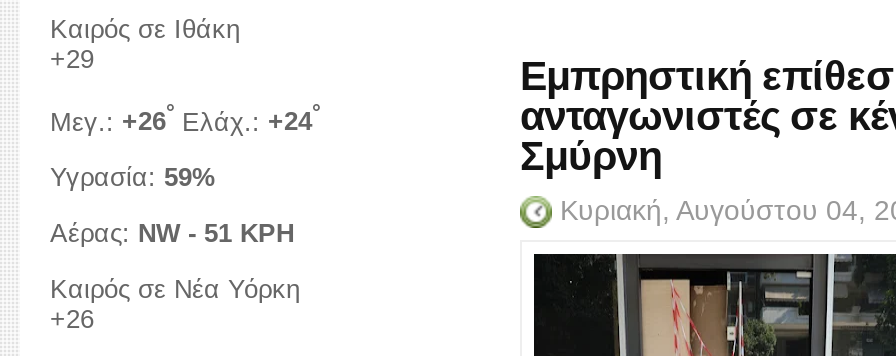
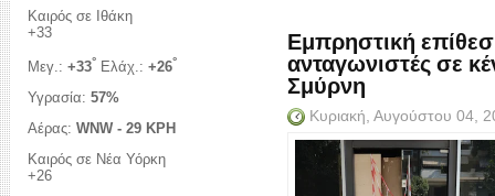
- +29
+ +33

- Μεγ.: +26 ° Ελάχ.: +24°
+ Μεγ.: +33 ° Ελάχ.: +26°

- Υγρασία: 59%
+ Υγρασία: 57%

- Αέρας: NW - 51 KPH
+ Αέρας: WNW - 29 KPH
